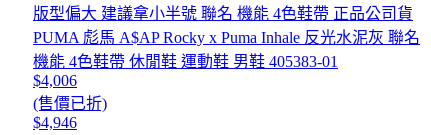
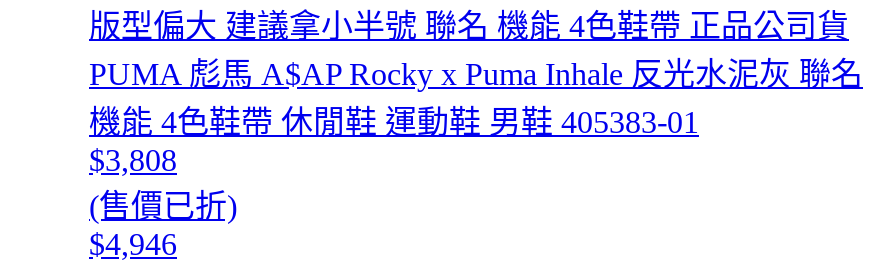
- $4,006
+ $3,808
